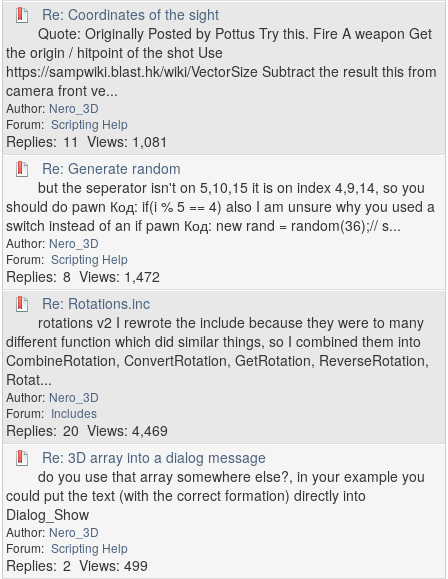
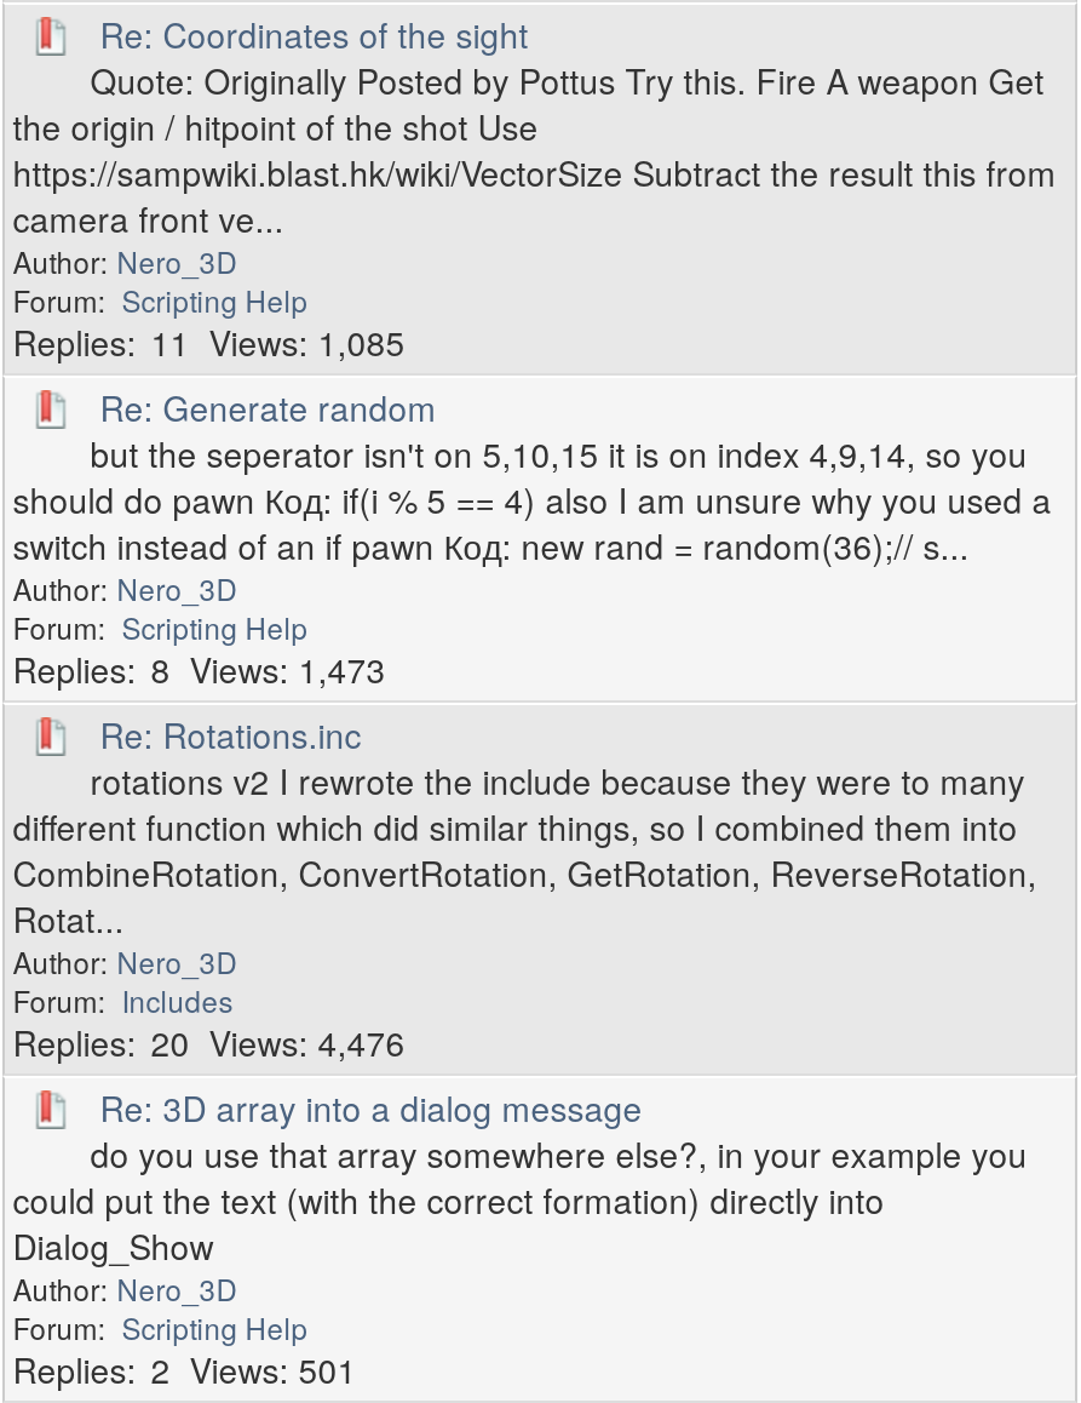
- 1,081
+ 1,085

- 1,472
+ 1,473

- 4,469
+ 4,476

- 499
+ 501
